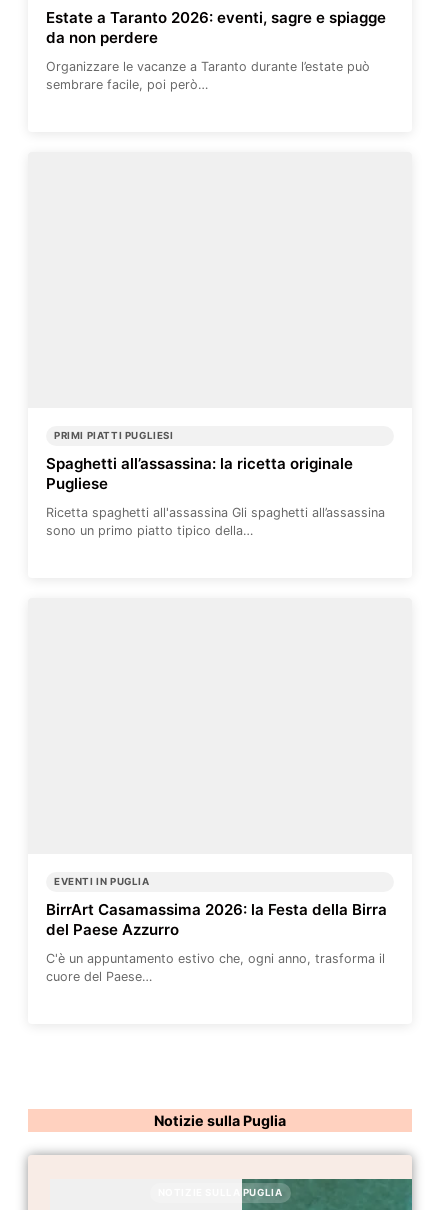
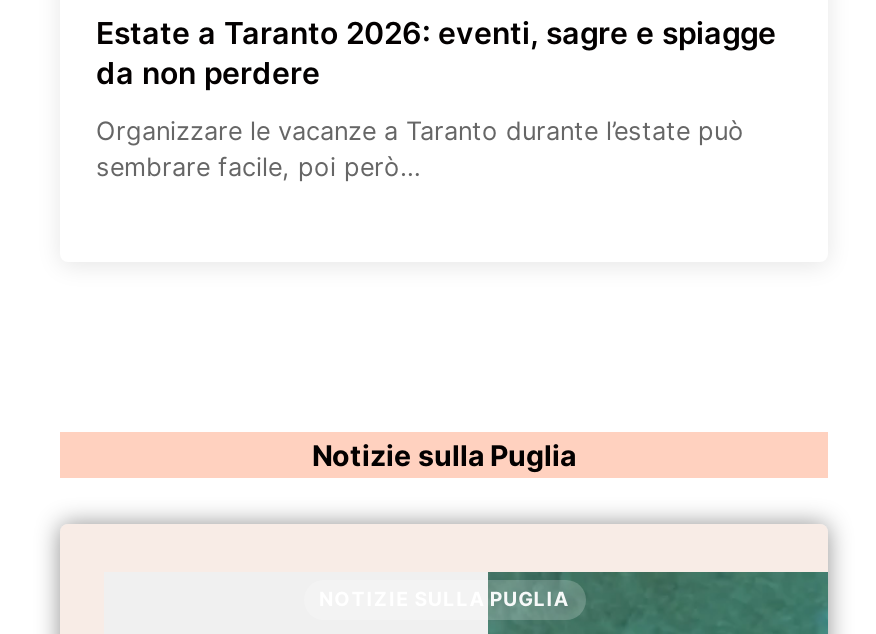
- PRIMI PIATTI PUGLIESI
- Spaghetti all’assassina: la ricetta originale
- Pugliese
- Ricetta spaghetti all'assassina Gli spaghetti all’assassina
- sono un primo piatto tipico della…

- EVENTI IN PUGLIA
- BirrArt Casamassima 2026: la Festa della Birra
- del Paese Azzurro
- C'è un appuntamento estivo che, ogni anno, trasforma il
- cuore del Paese…
